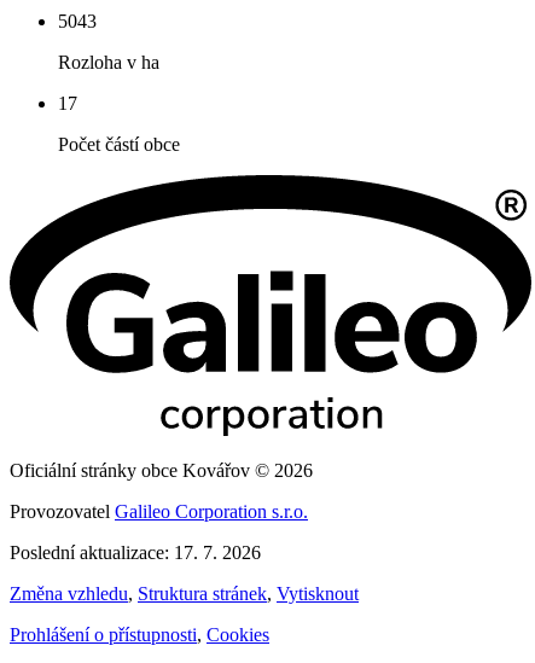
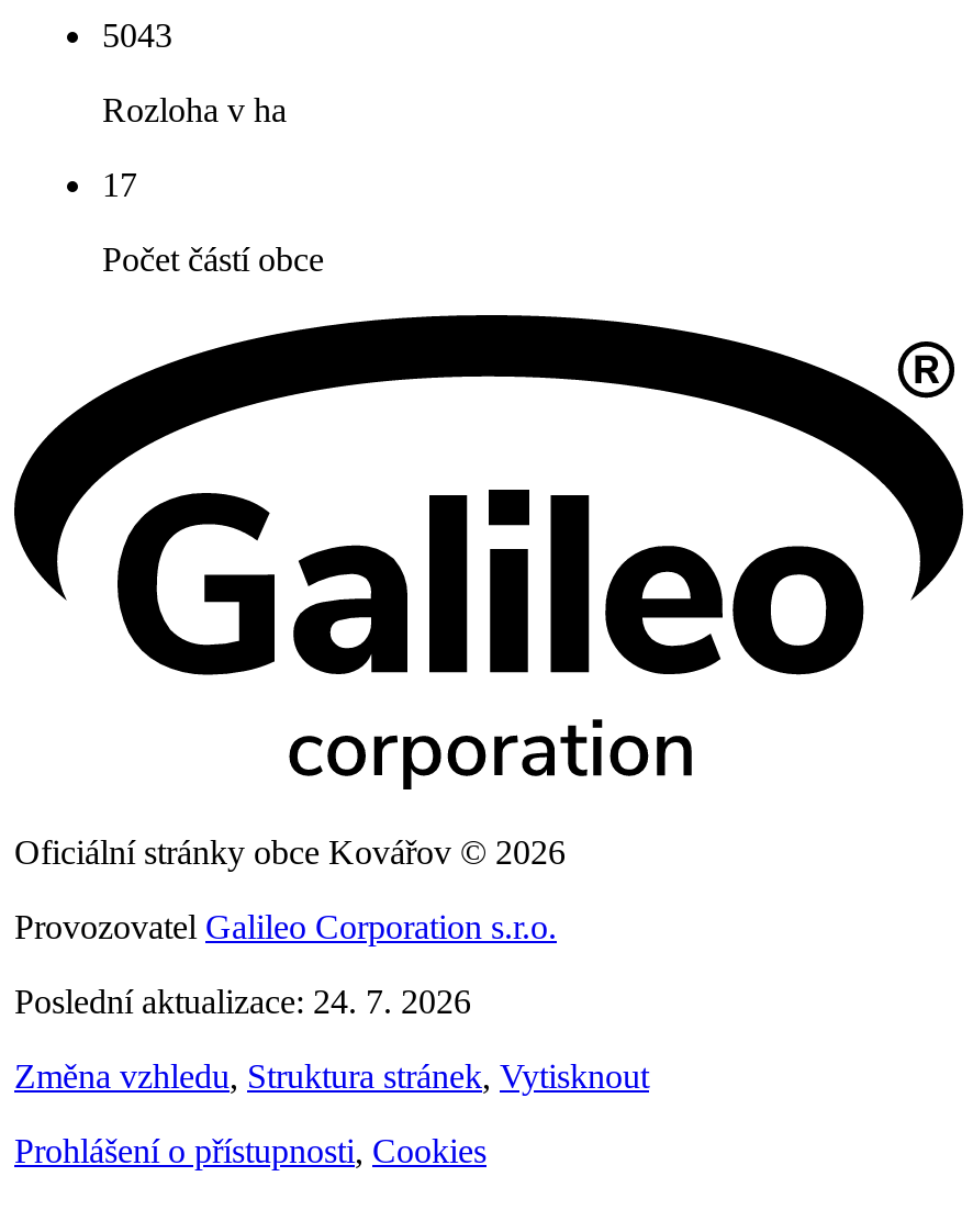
- Poslední aktualizace: 17. 7. 2026
+ Poslední aktualizace: 24. 7. 2026
